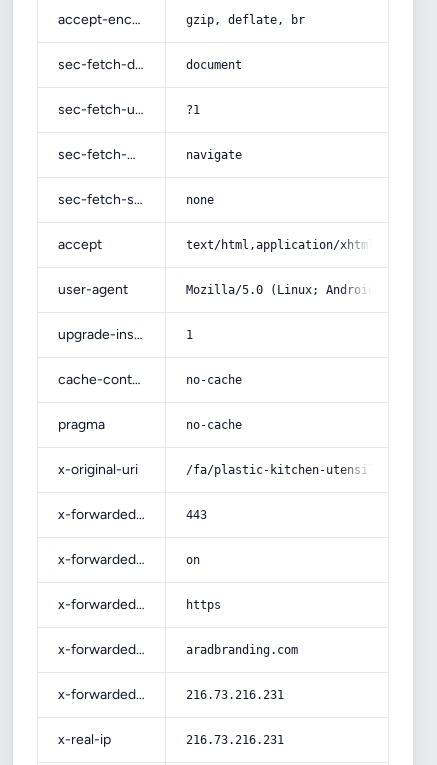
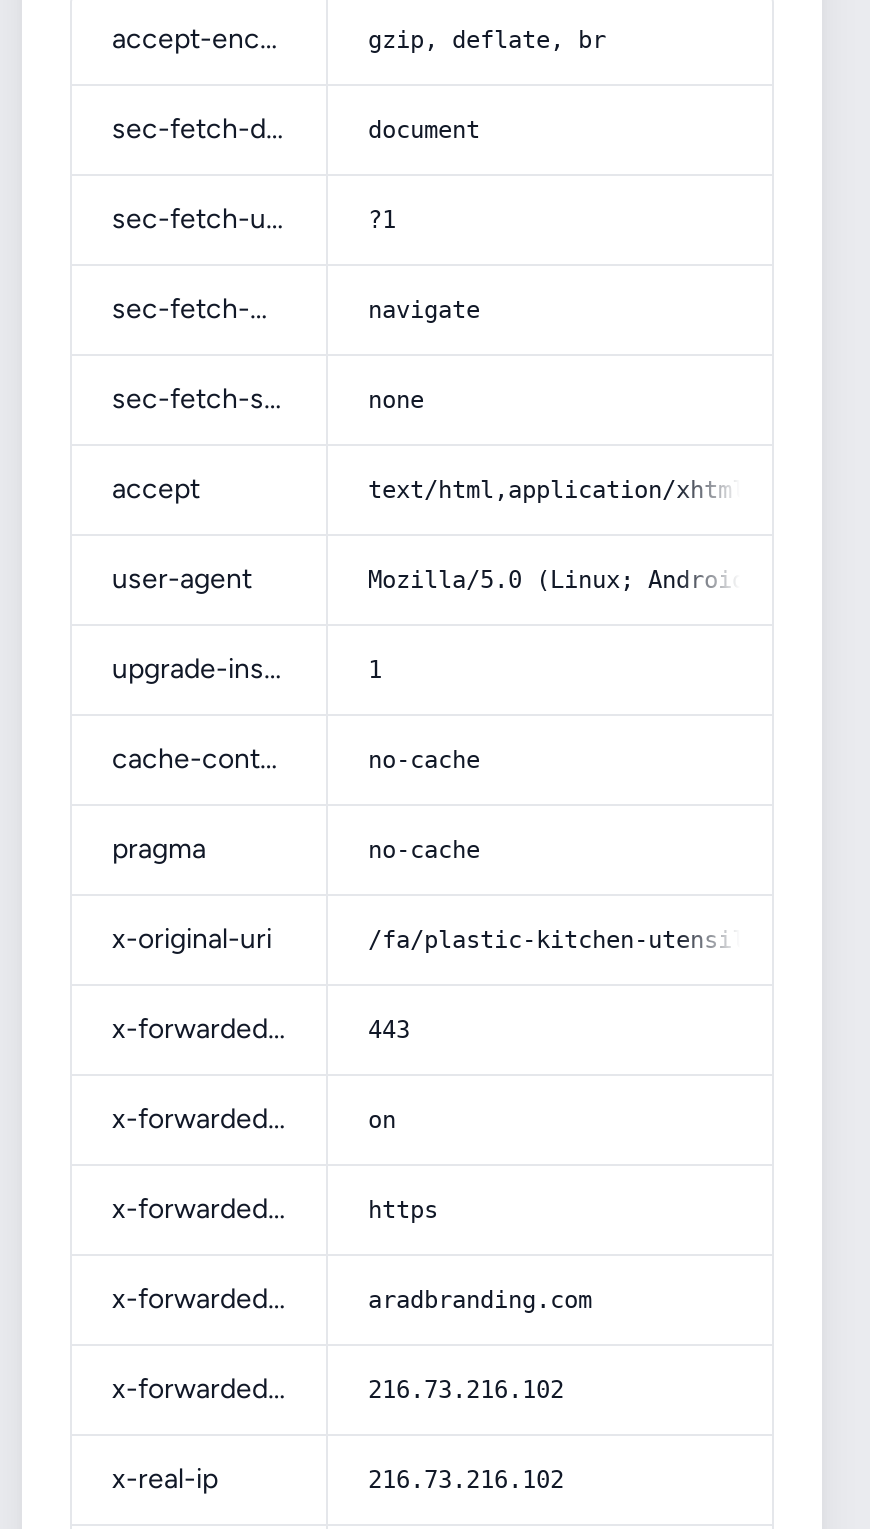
- 216.73.216.231
+ 216.73.216.102

- 216.73.216.231
+ 216.73.216.102
